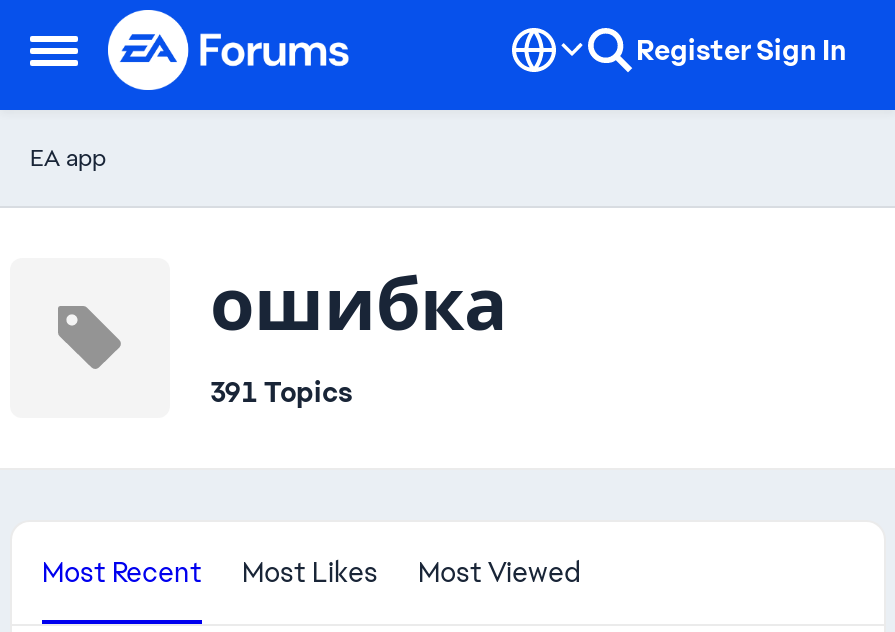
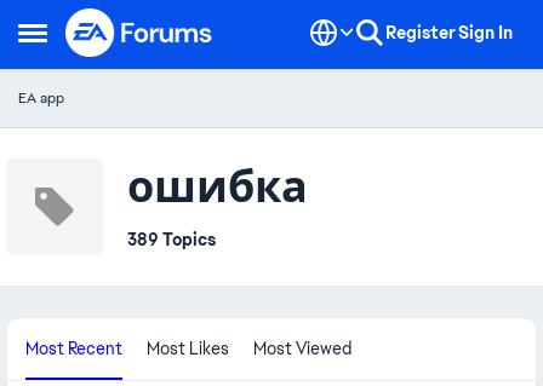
- 391 Topics
+ 389 Topics
